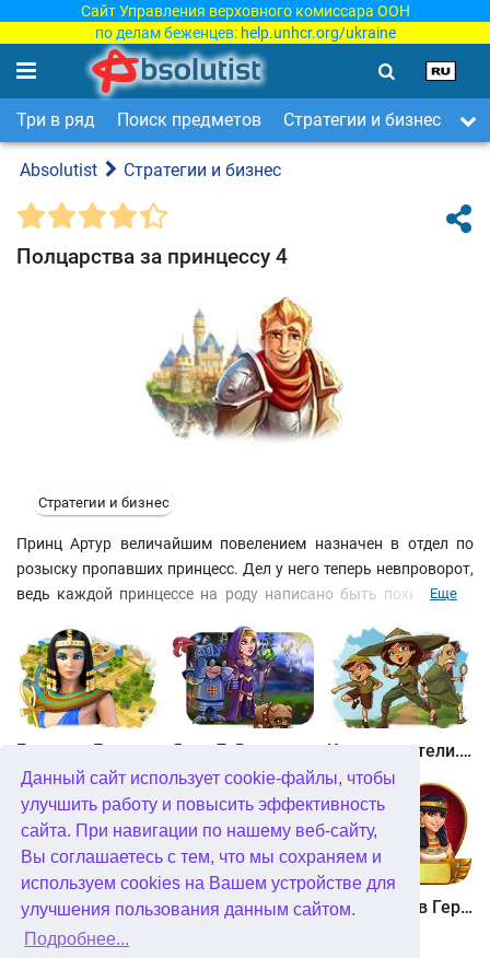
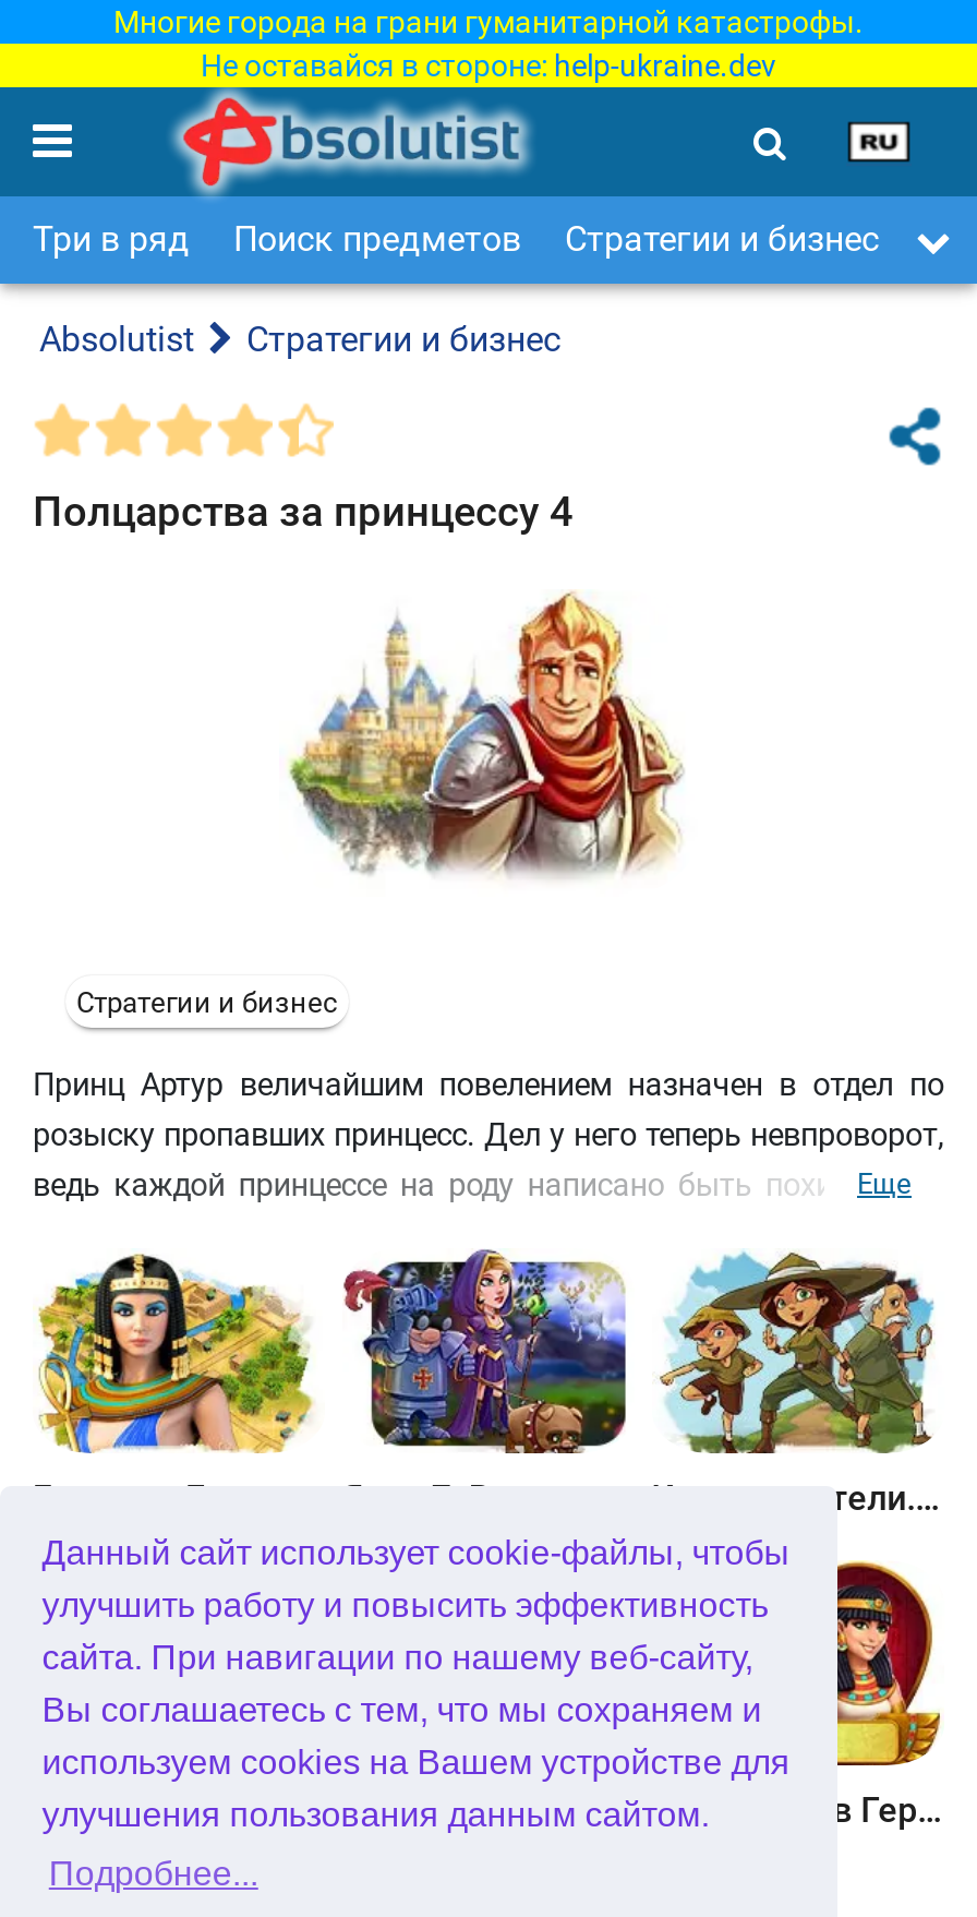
- Сайт Управления верховного комиссара ООН
- по делам беженцев: help.unhcr.org/ukraine
+ Многие города на грани гуманитарной катастрофы.
+ Не оставайся в стороне: help-ukraine.dev
